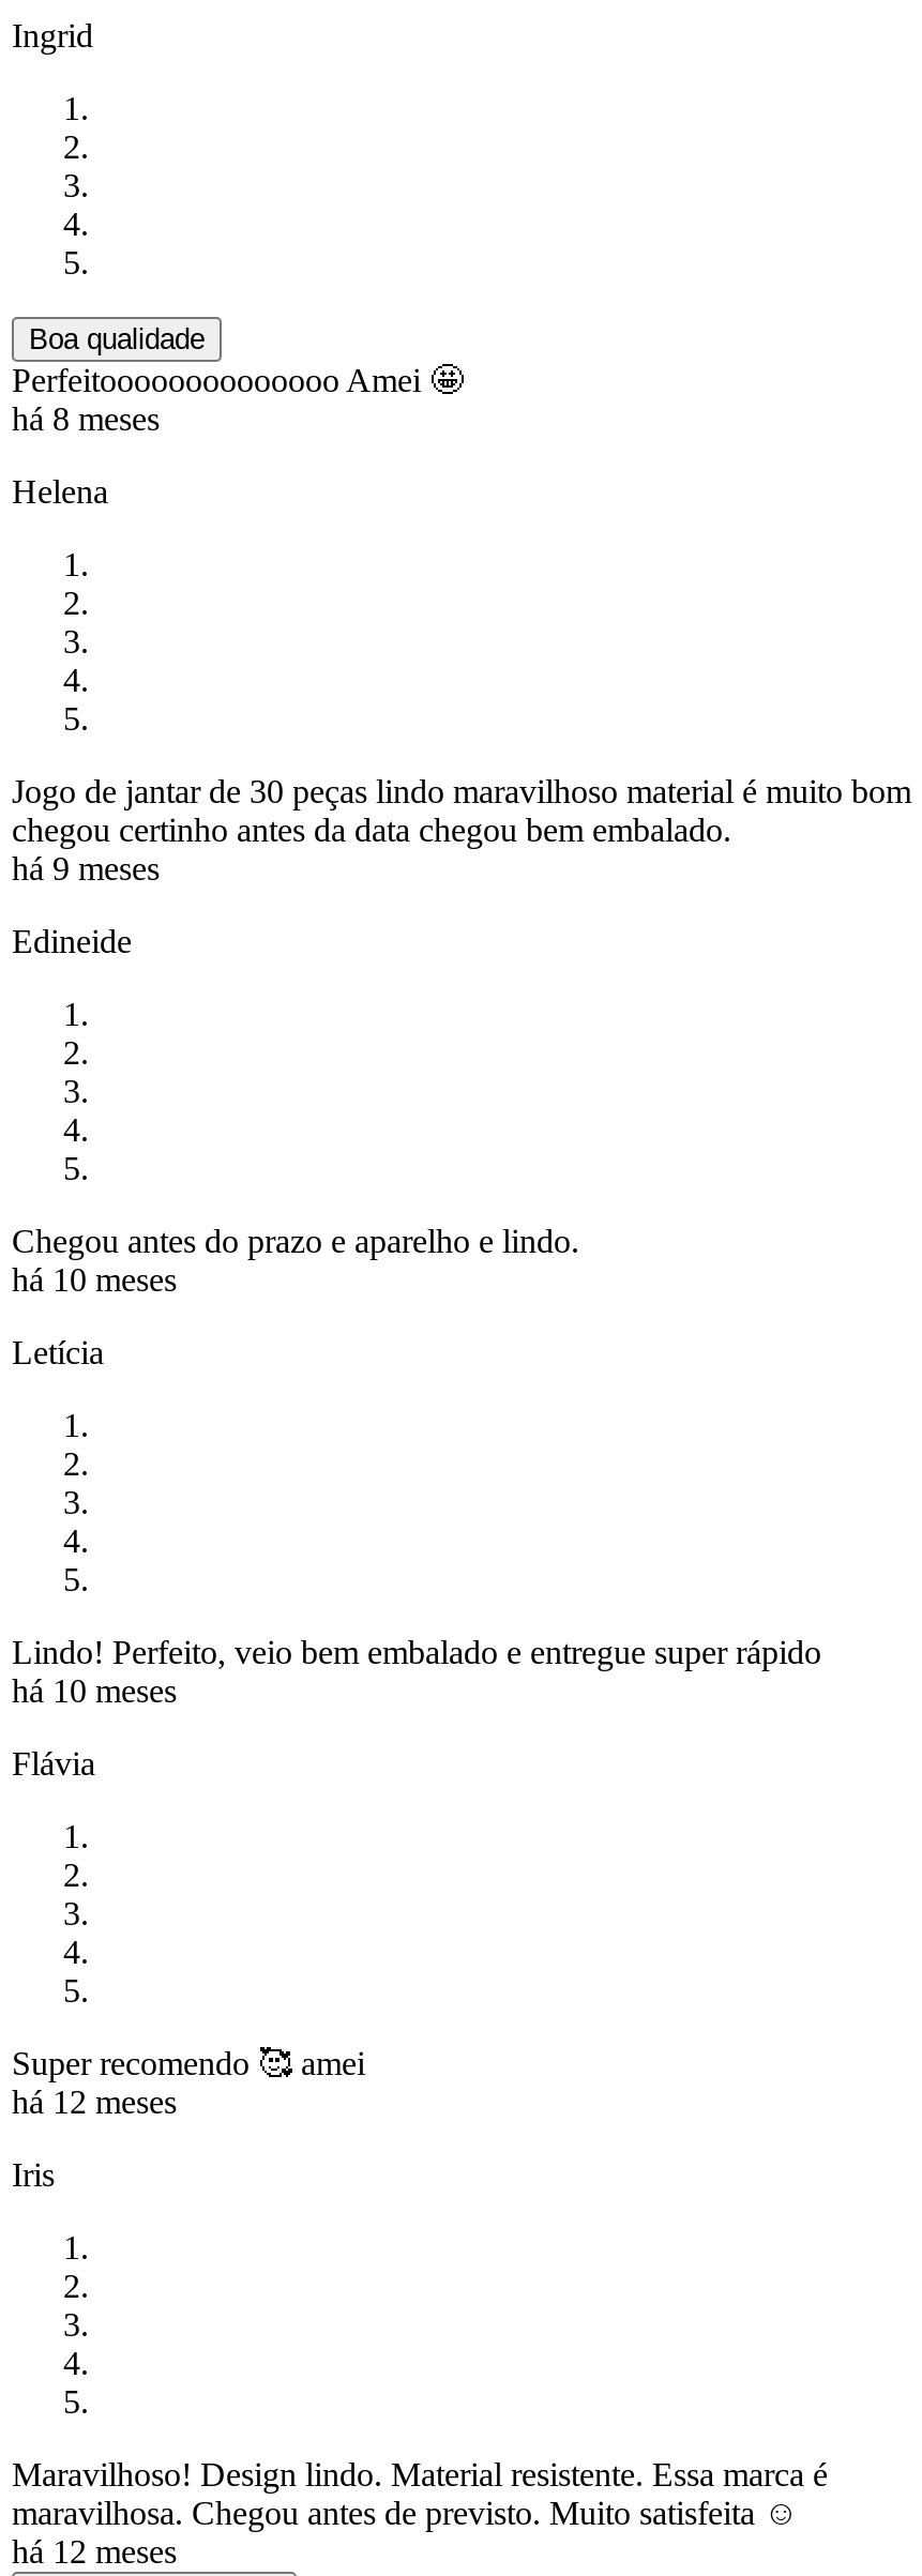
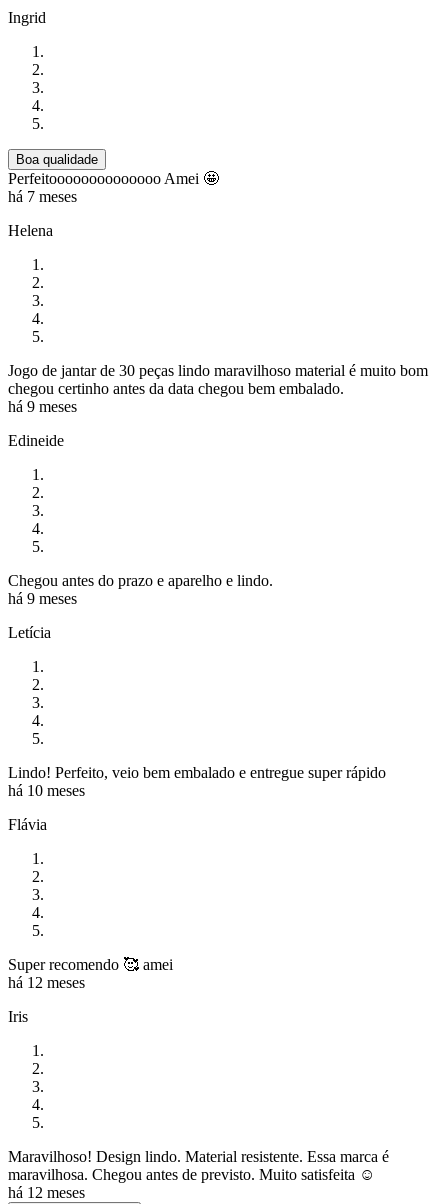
- há 8 meses
+ há 7 meses

- há 10 meses
+ há 9 meses
